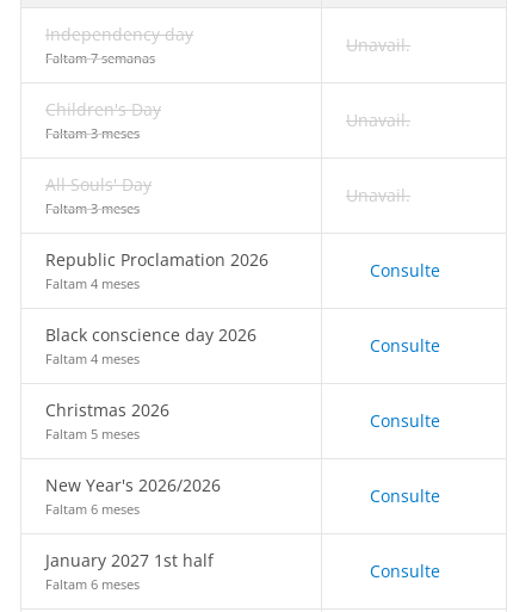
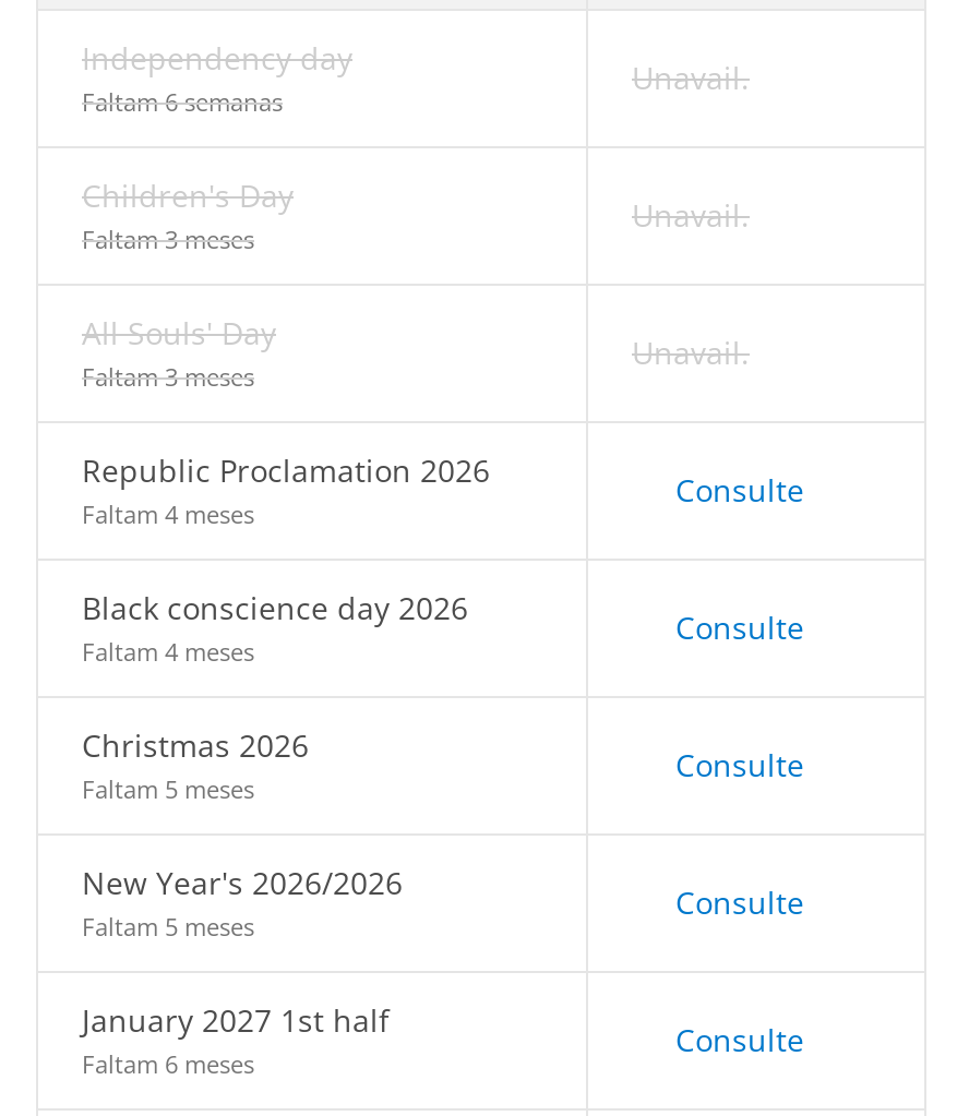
- Faltam 7 semanas
+ Faltam 6 semanas

- Faltam 6 meses
+ Faltam 5 meses
